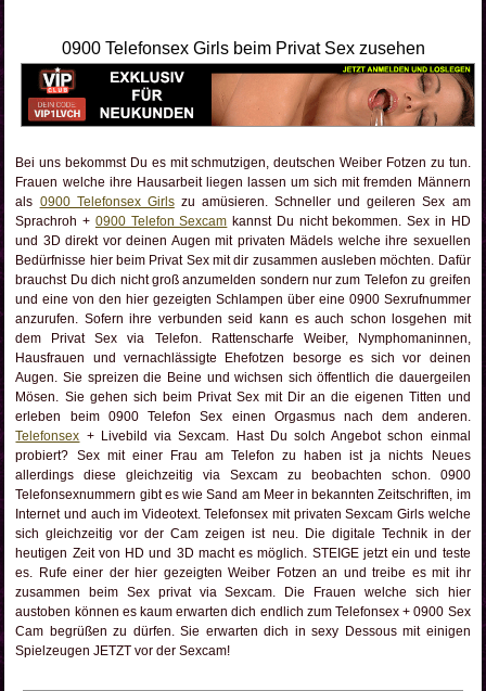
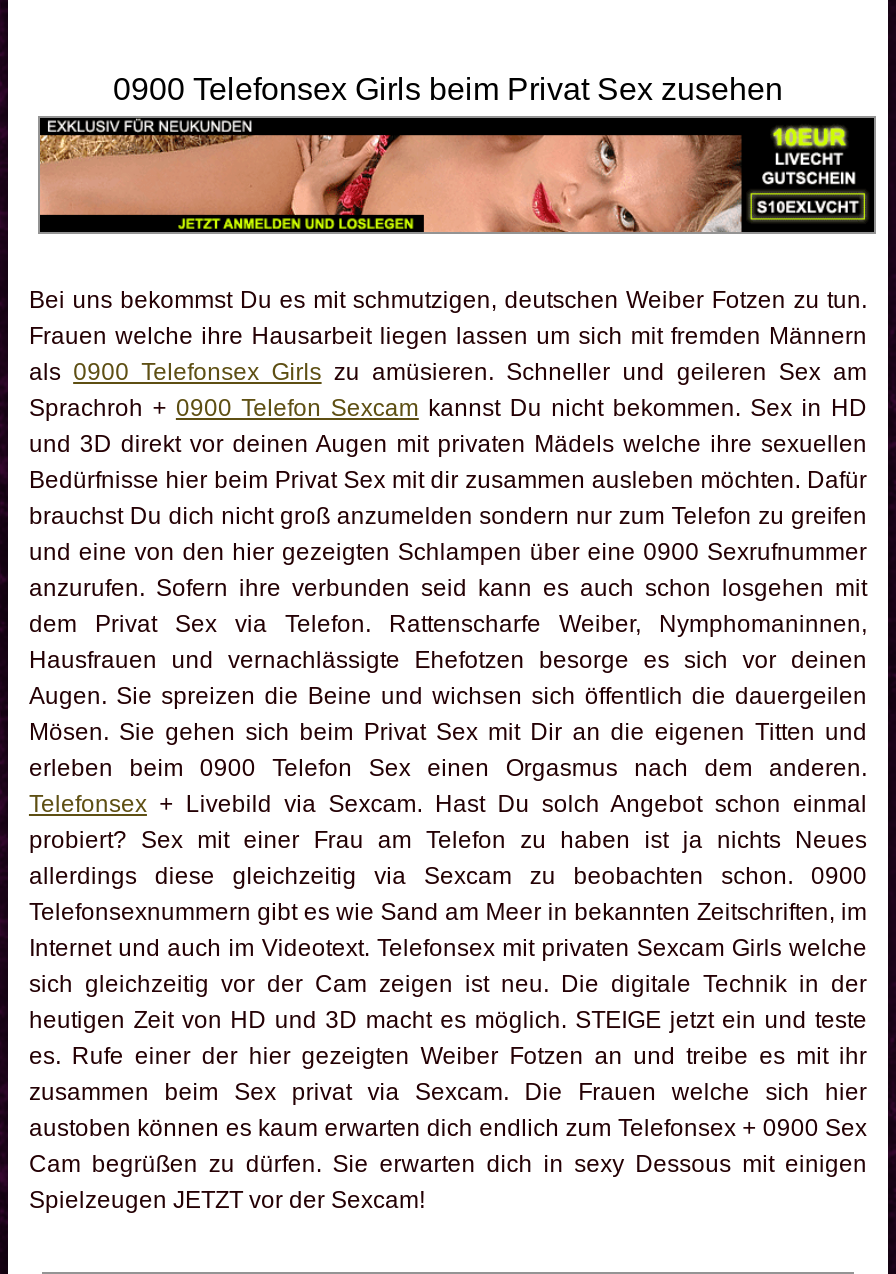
- [image]
+ [image]
